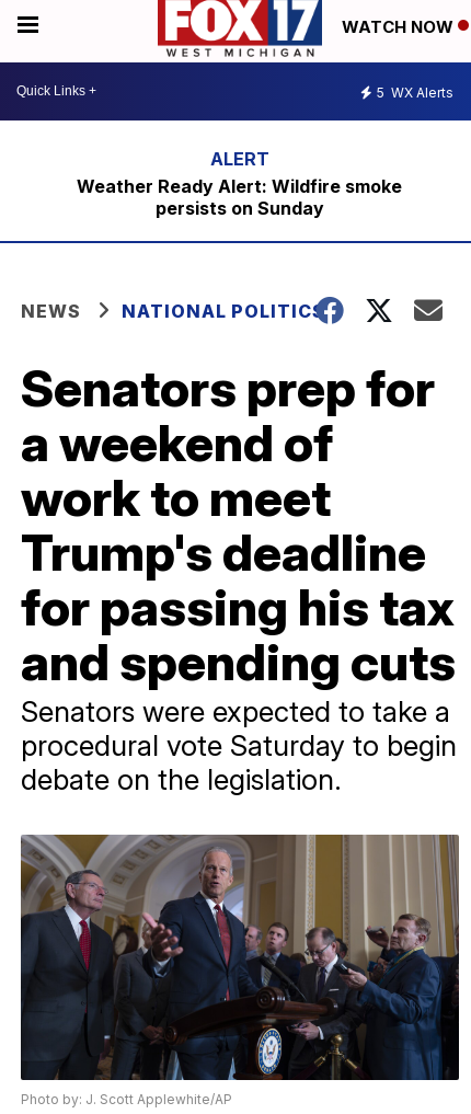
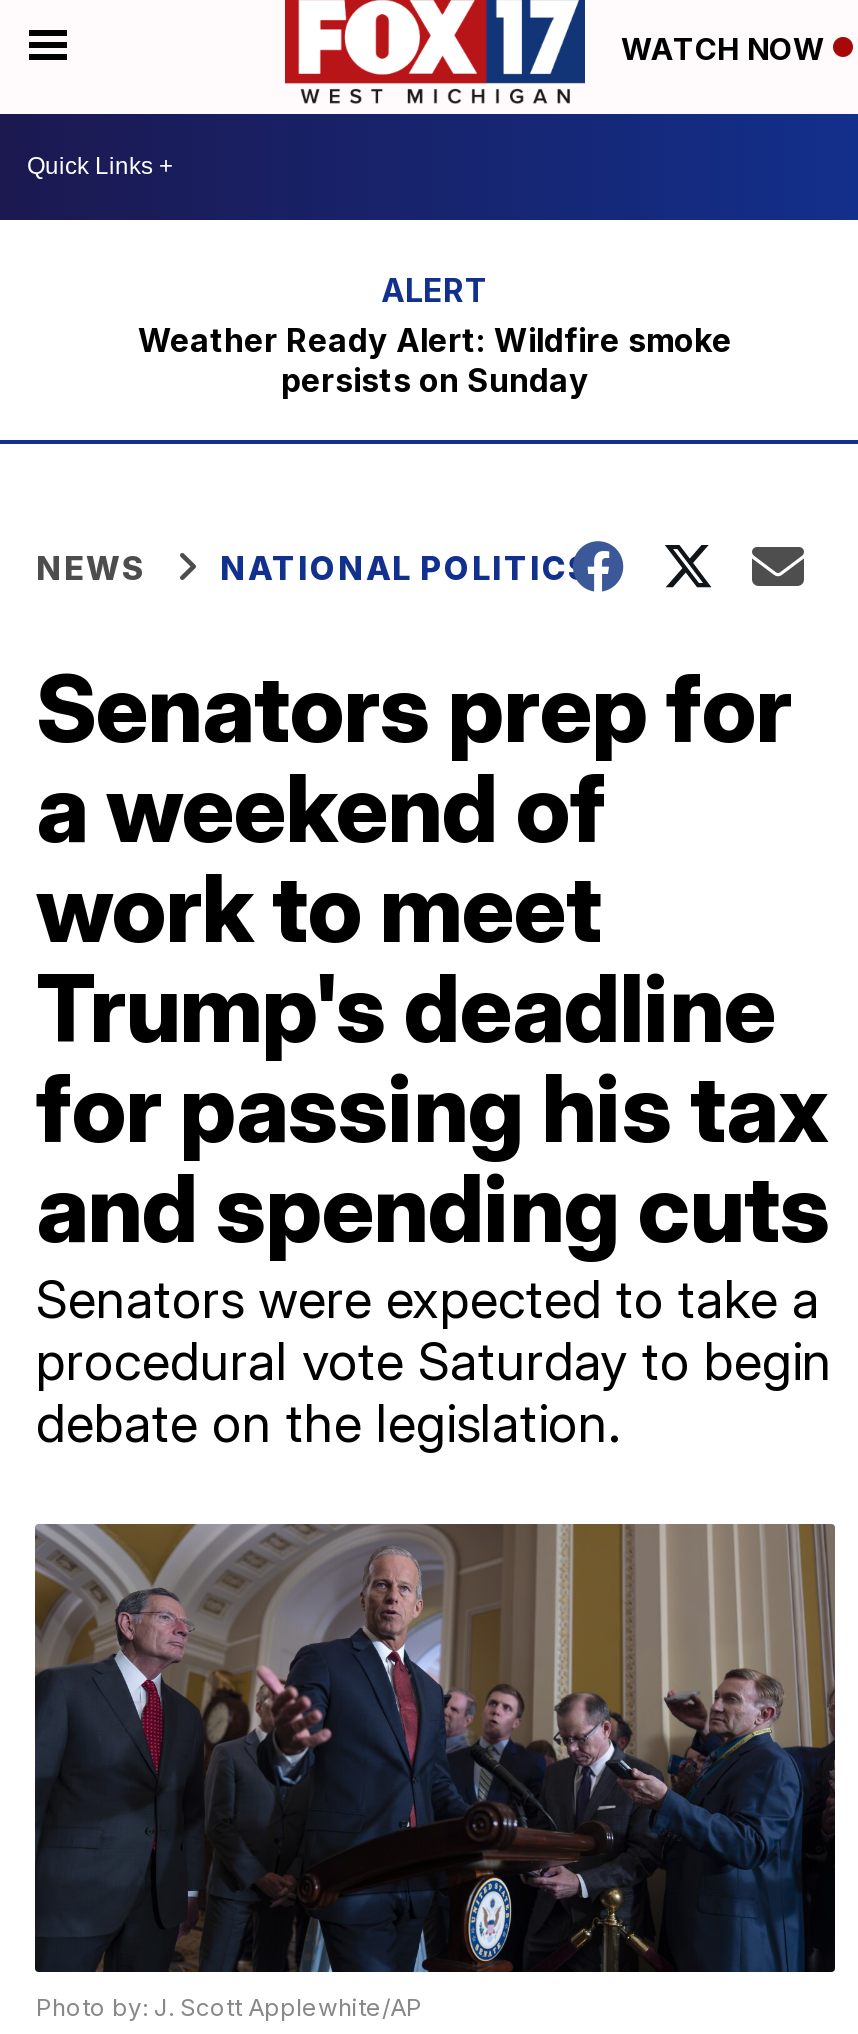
- 5 WX Alerts
